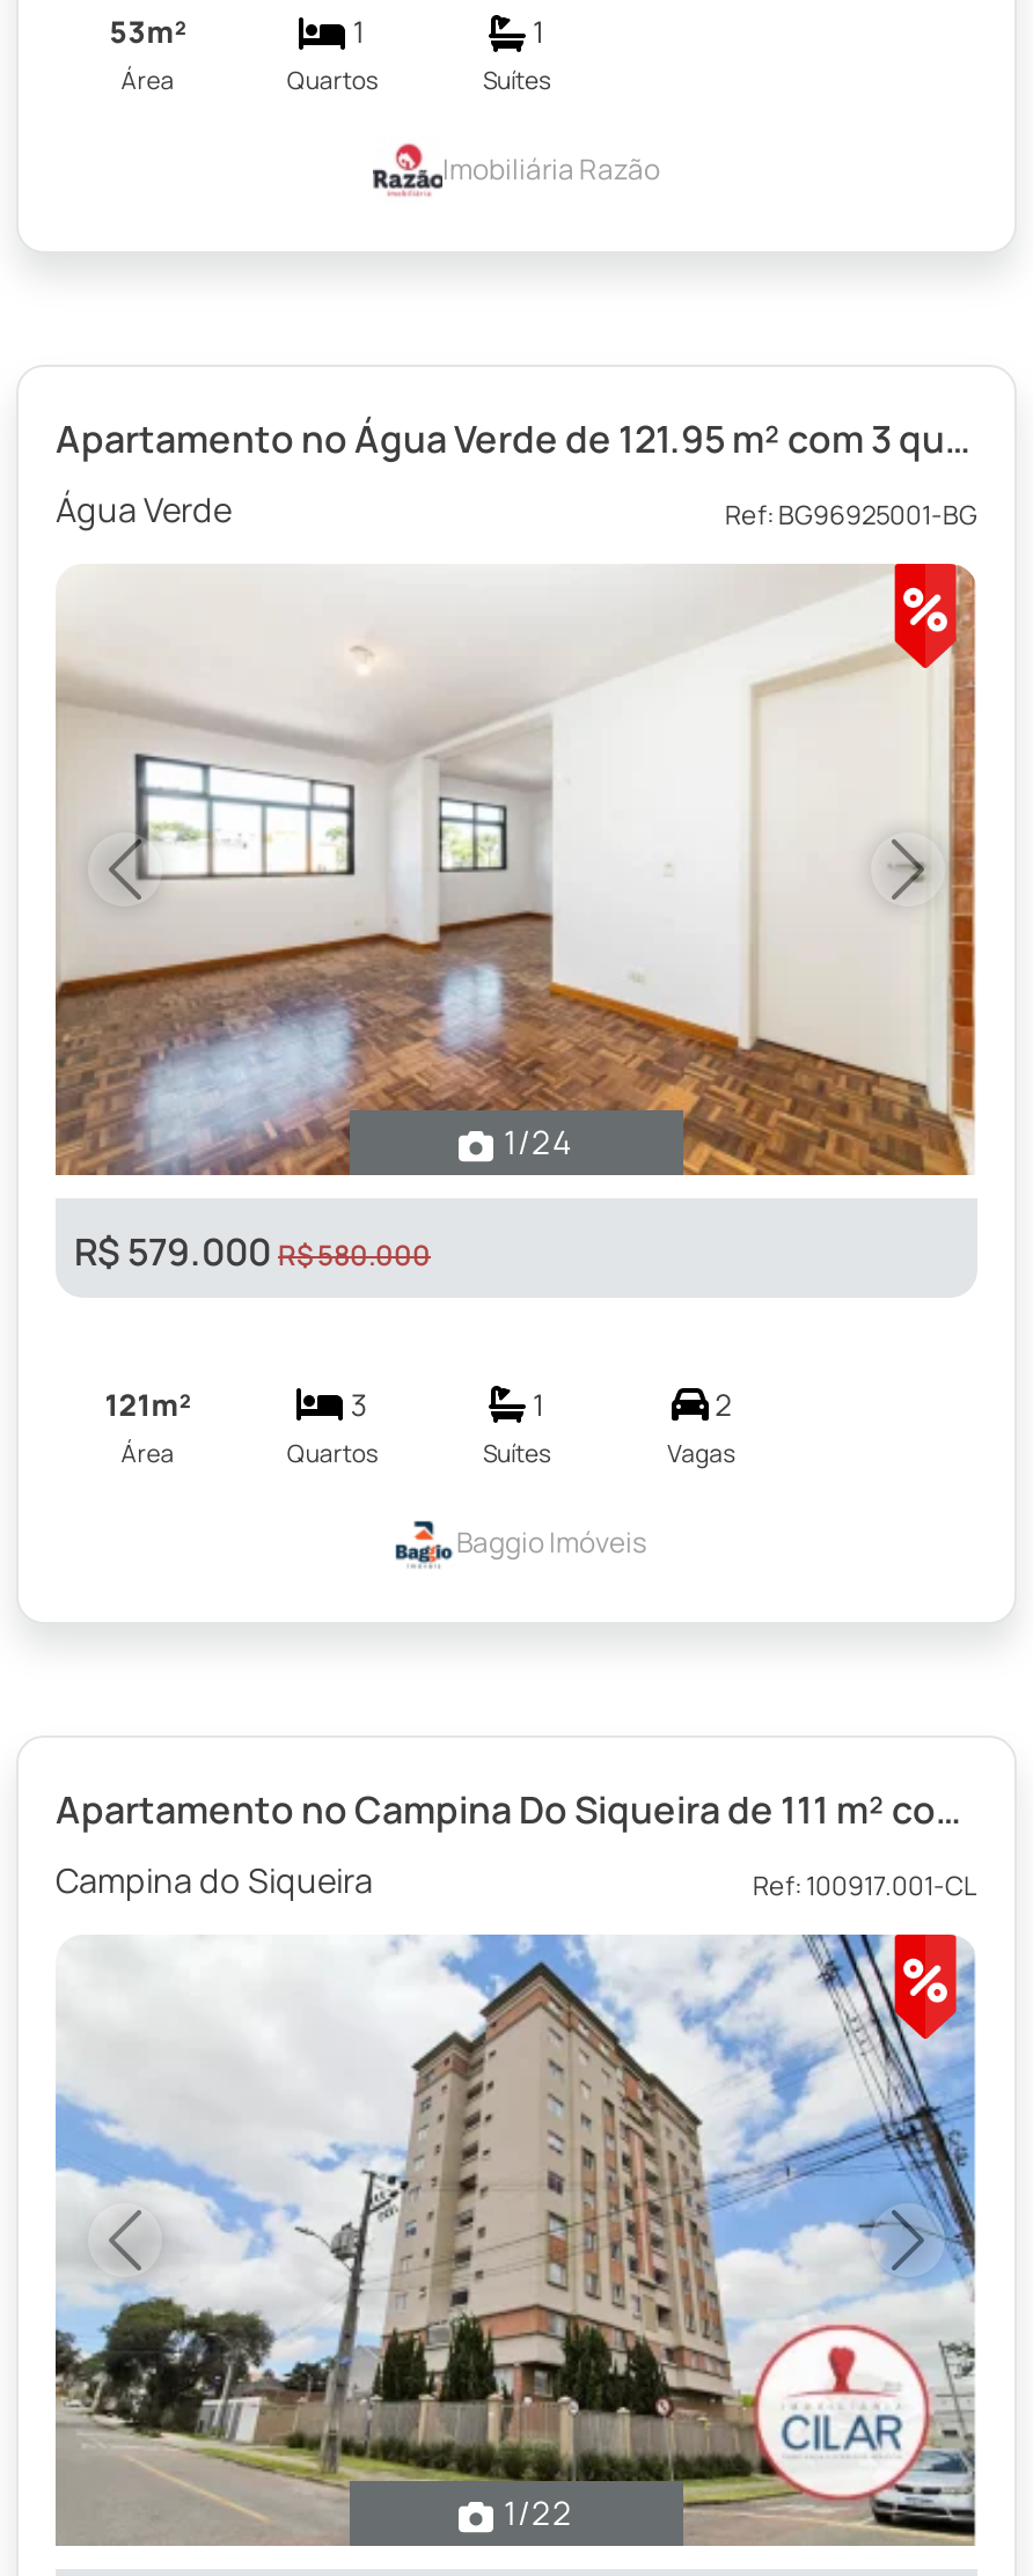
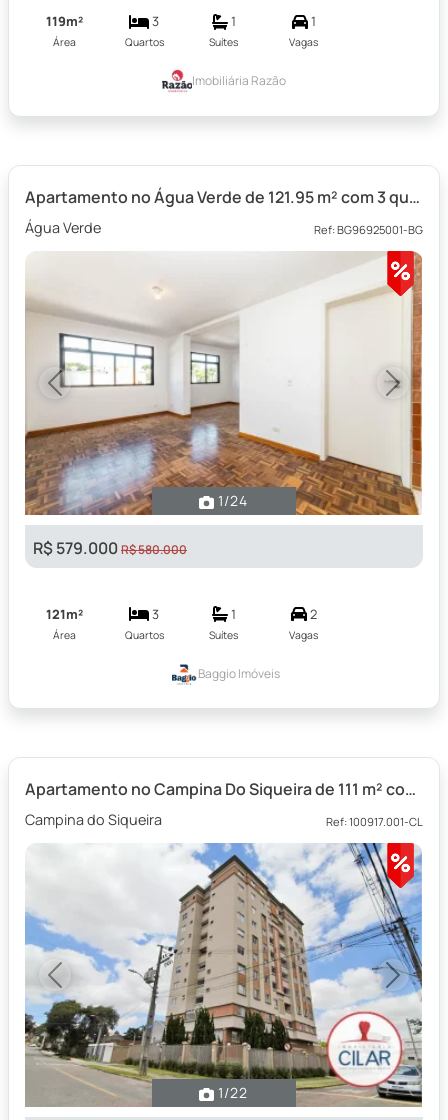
- 53m²
+ 119m²

- 1
+ 3

+ 1
+ Vagas
